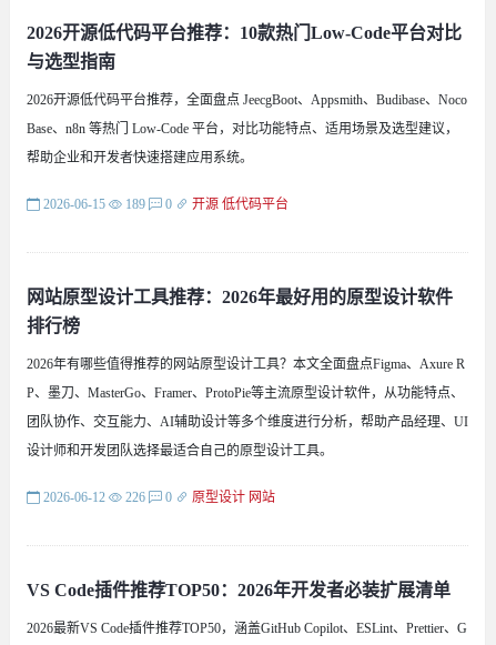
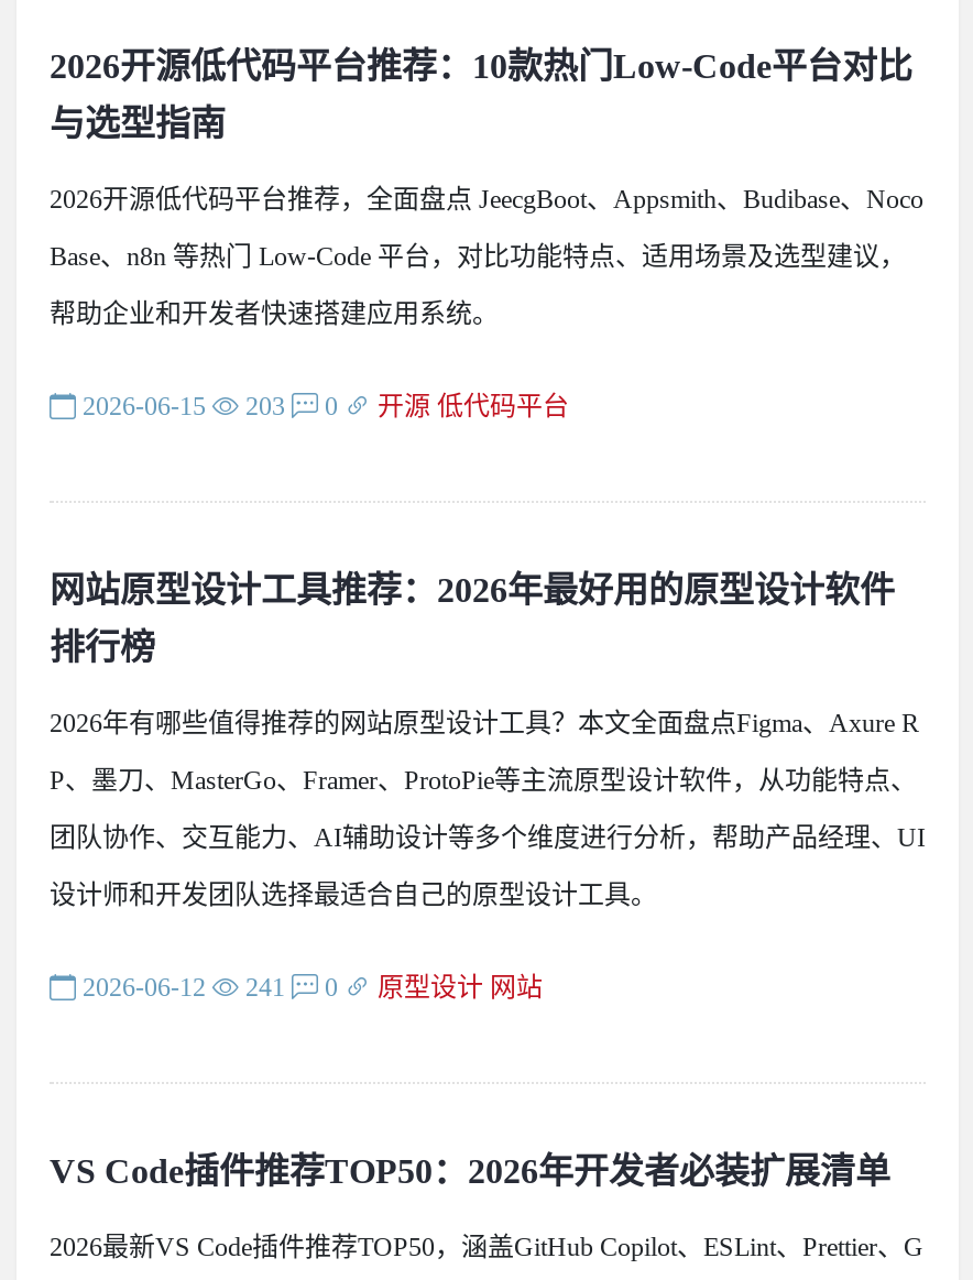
- 189
+ 203

- 226
+ 241
